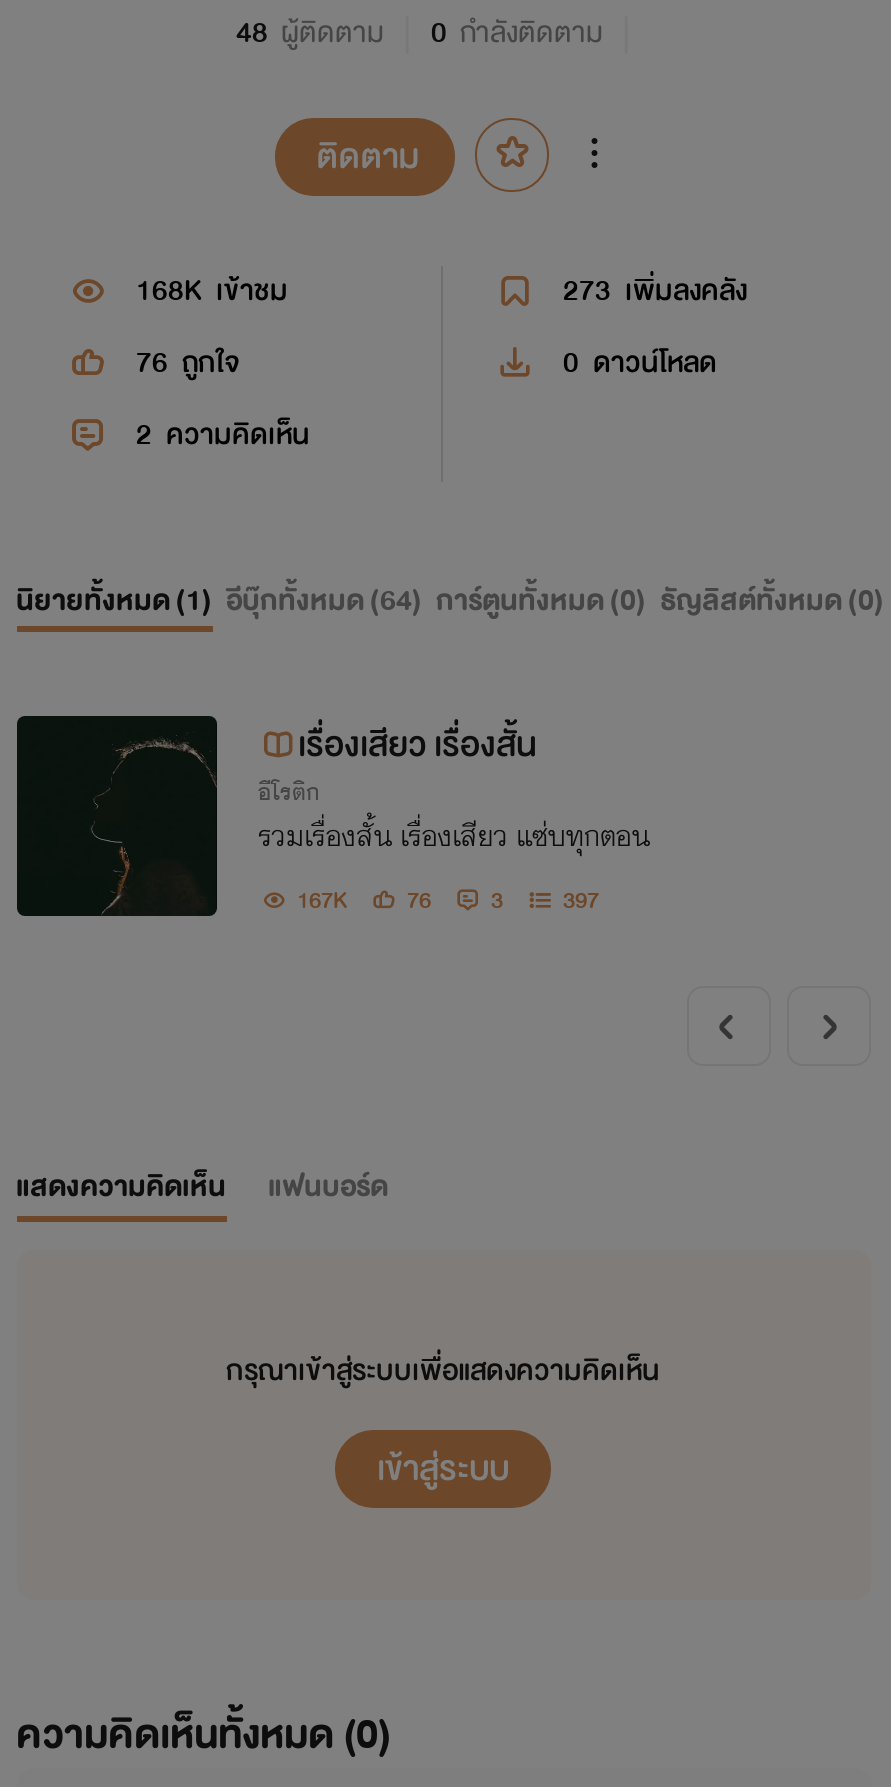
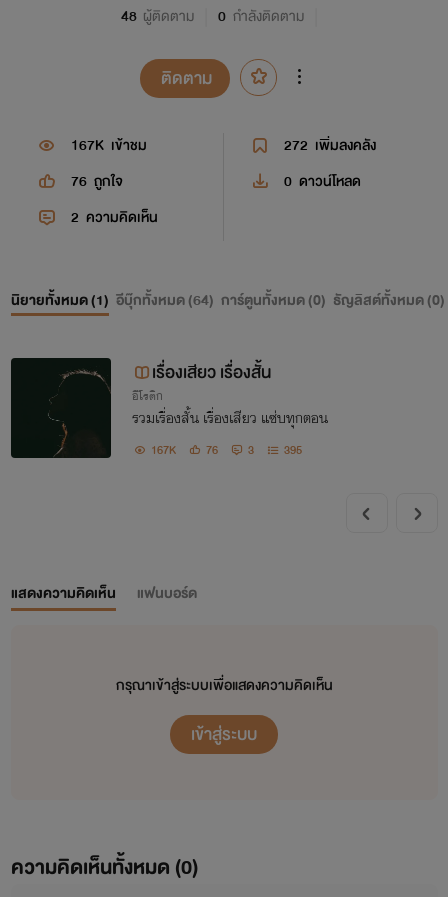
- 168K เข้าชม
+ 167K เข้าชม

- 273 เพิ่มลงคลัง
+ 272 เพิ่มลงคลัง

- 167K 76 3 397
+ 167K 76 3 395
